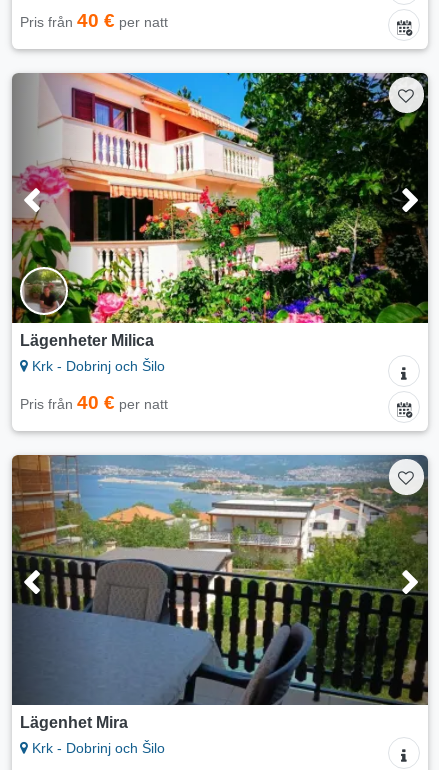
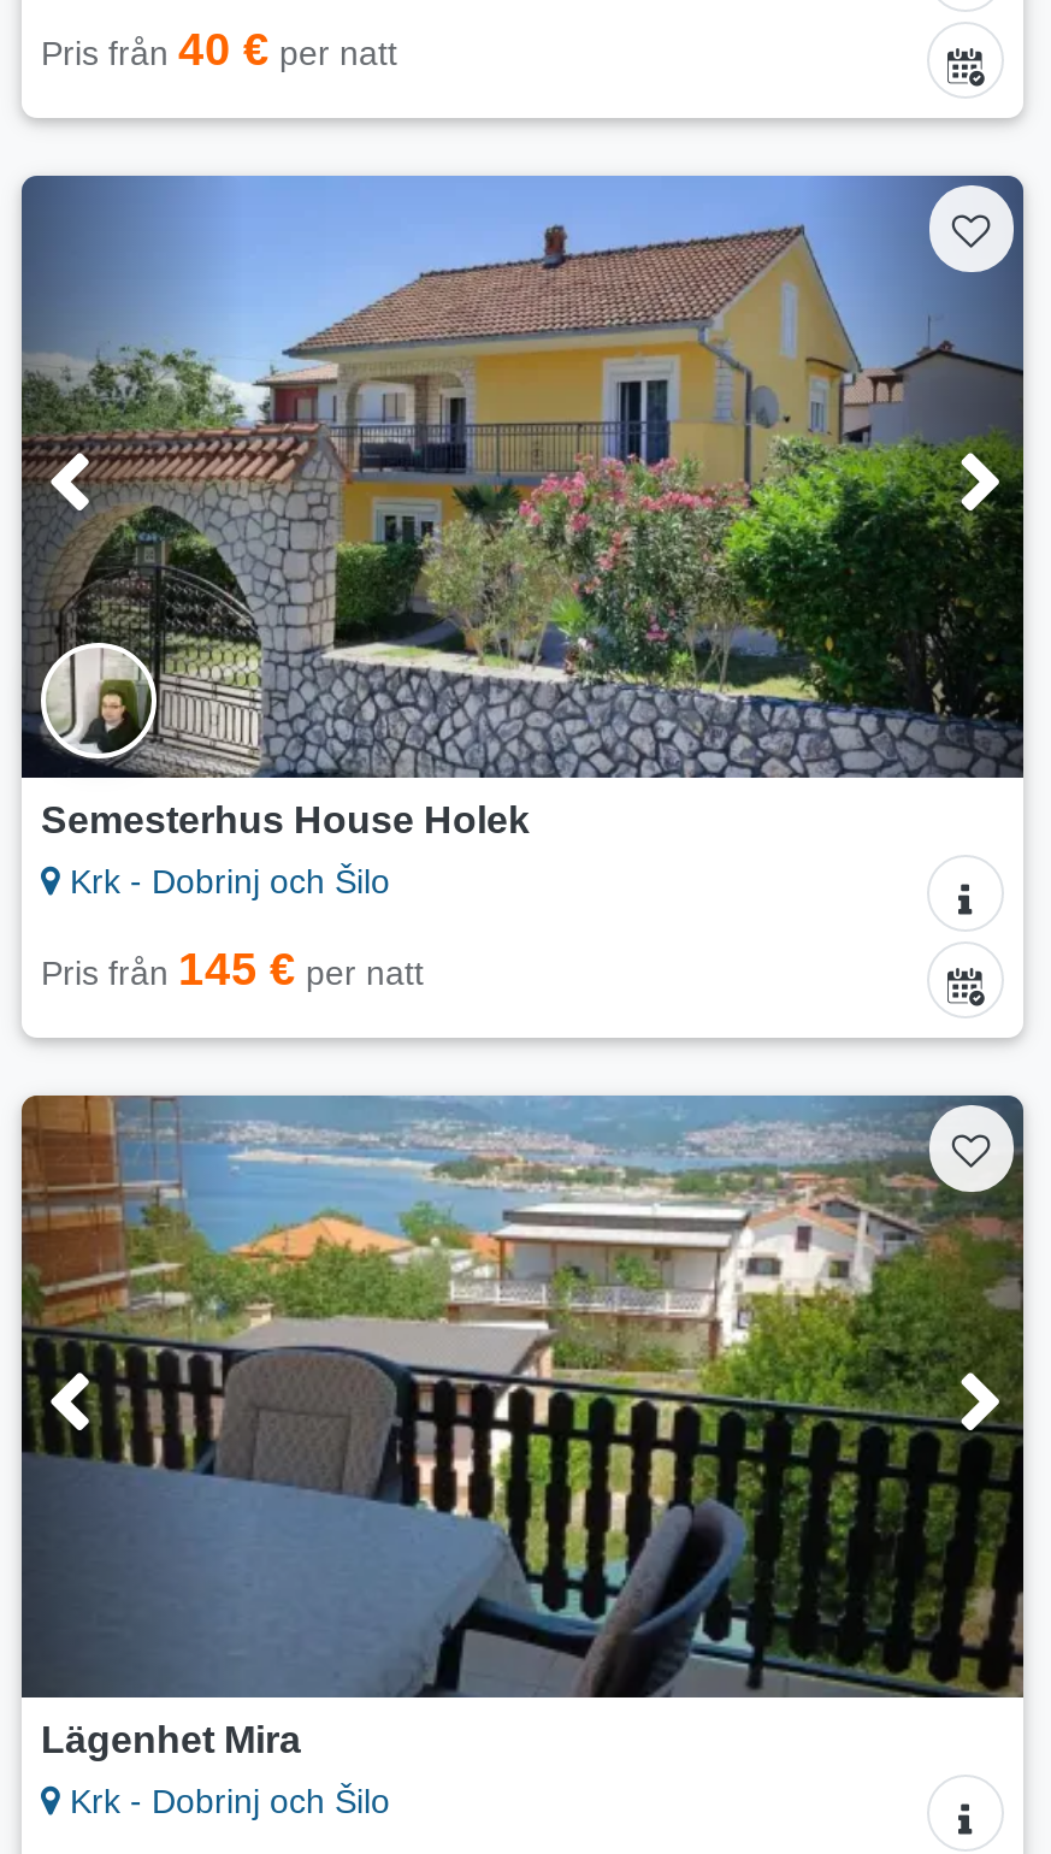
- [image]
- Lägenheter Milica
+ [image]
+ Semesterhus House Holek

- Pris från 40 €per natt
+ Pris från 145 €per natt
